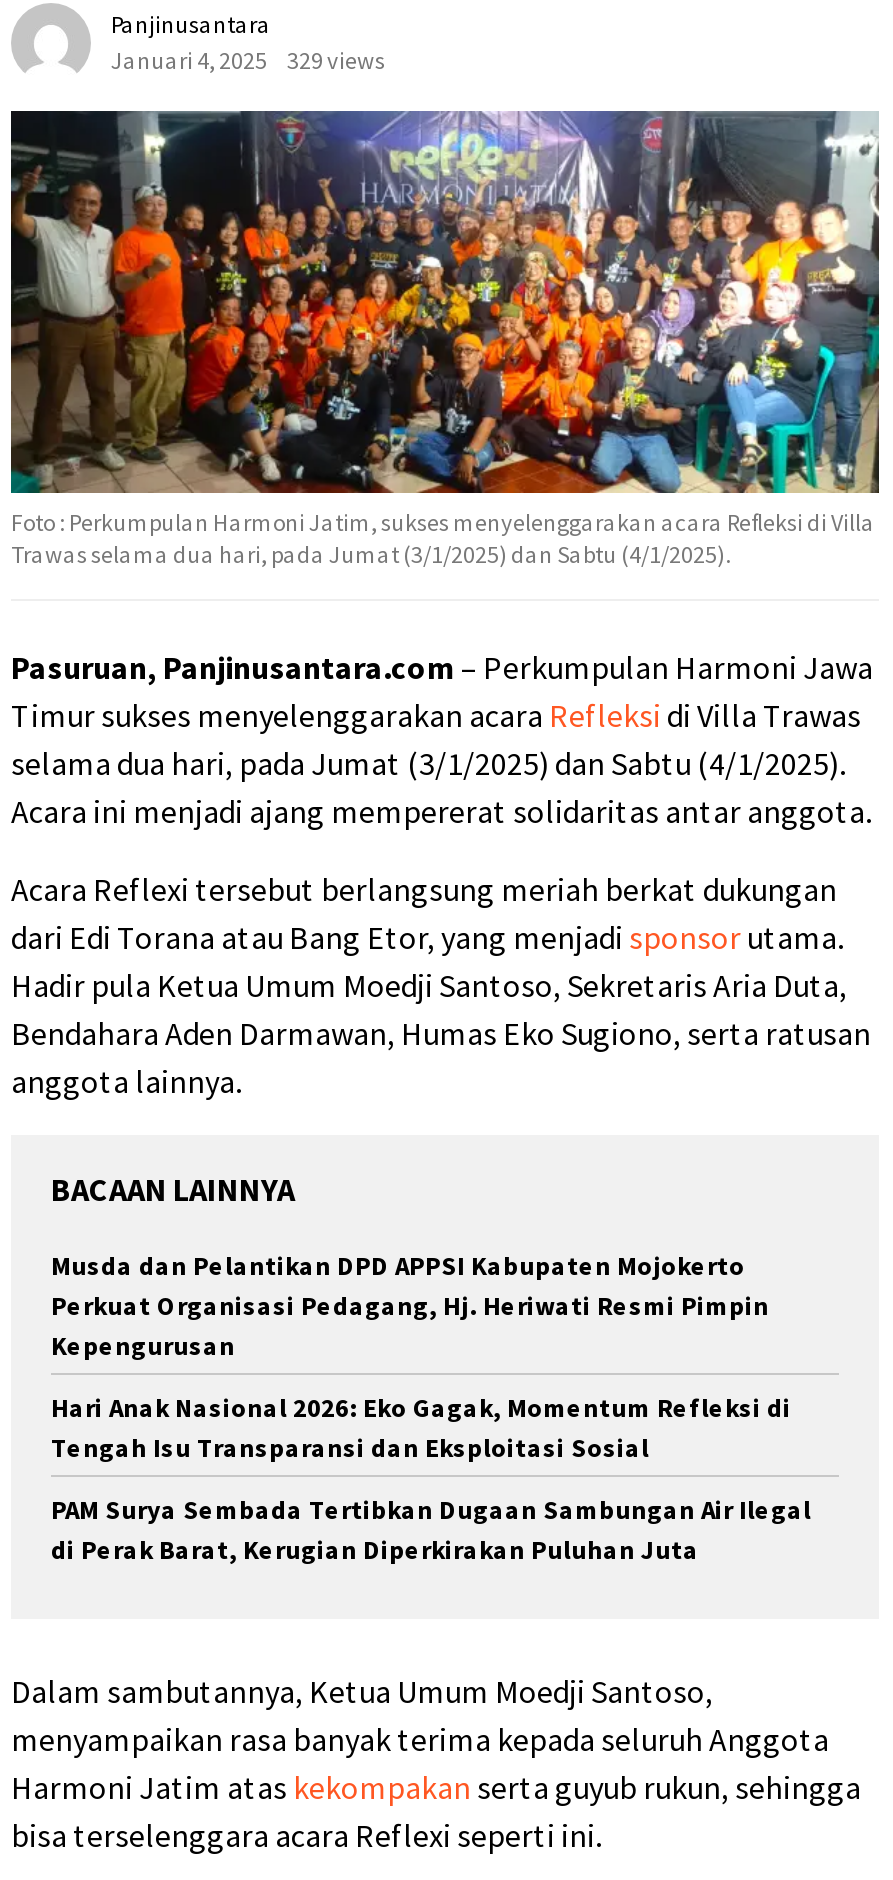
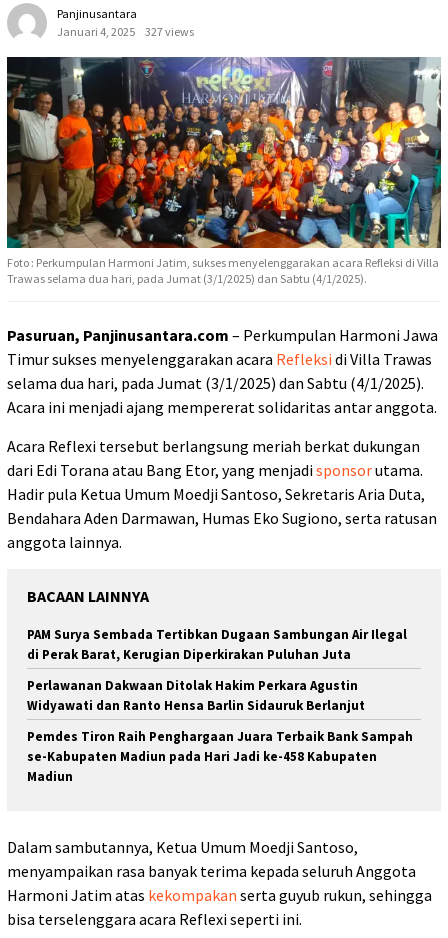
- Januari 4, 2025 329 views
+ Januari 4, 2025 327 views

- Musda dan Pelantikan DPD APPSI Kabupaten Mojokerto
- Perkuat Organisasi Pedagang, Hj. Heriwati Resmi Pimpin
- Kepengurusan
- Hari Anak Nasional 2026: Eko Gagak, Momentum Refleksi di
- Tengah Isu Transparansi dan Eksploitasi Sosial

moved up: PAM Surya Sembada Tertibkan Dugaan Sambungan Air Ilegal | di Perak Barat, Kerugian Diperkirakan Puluhan Juta

+ Perlawanan Dakwaan Ditolak Hakim Perkara Agustin
+ Widyawati dan Ranto Hensa Barlin Sidauruk Berlanjut
+ Pemdes Tiron Raih Penghargaan Juara Terbaik Bank Sampah
+ se-Kabupaten Madiun pada Hari Jadi ke-458 Kabupaten
+ Madiun
